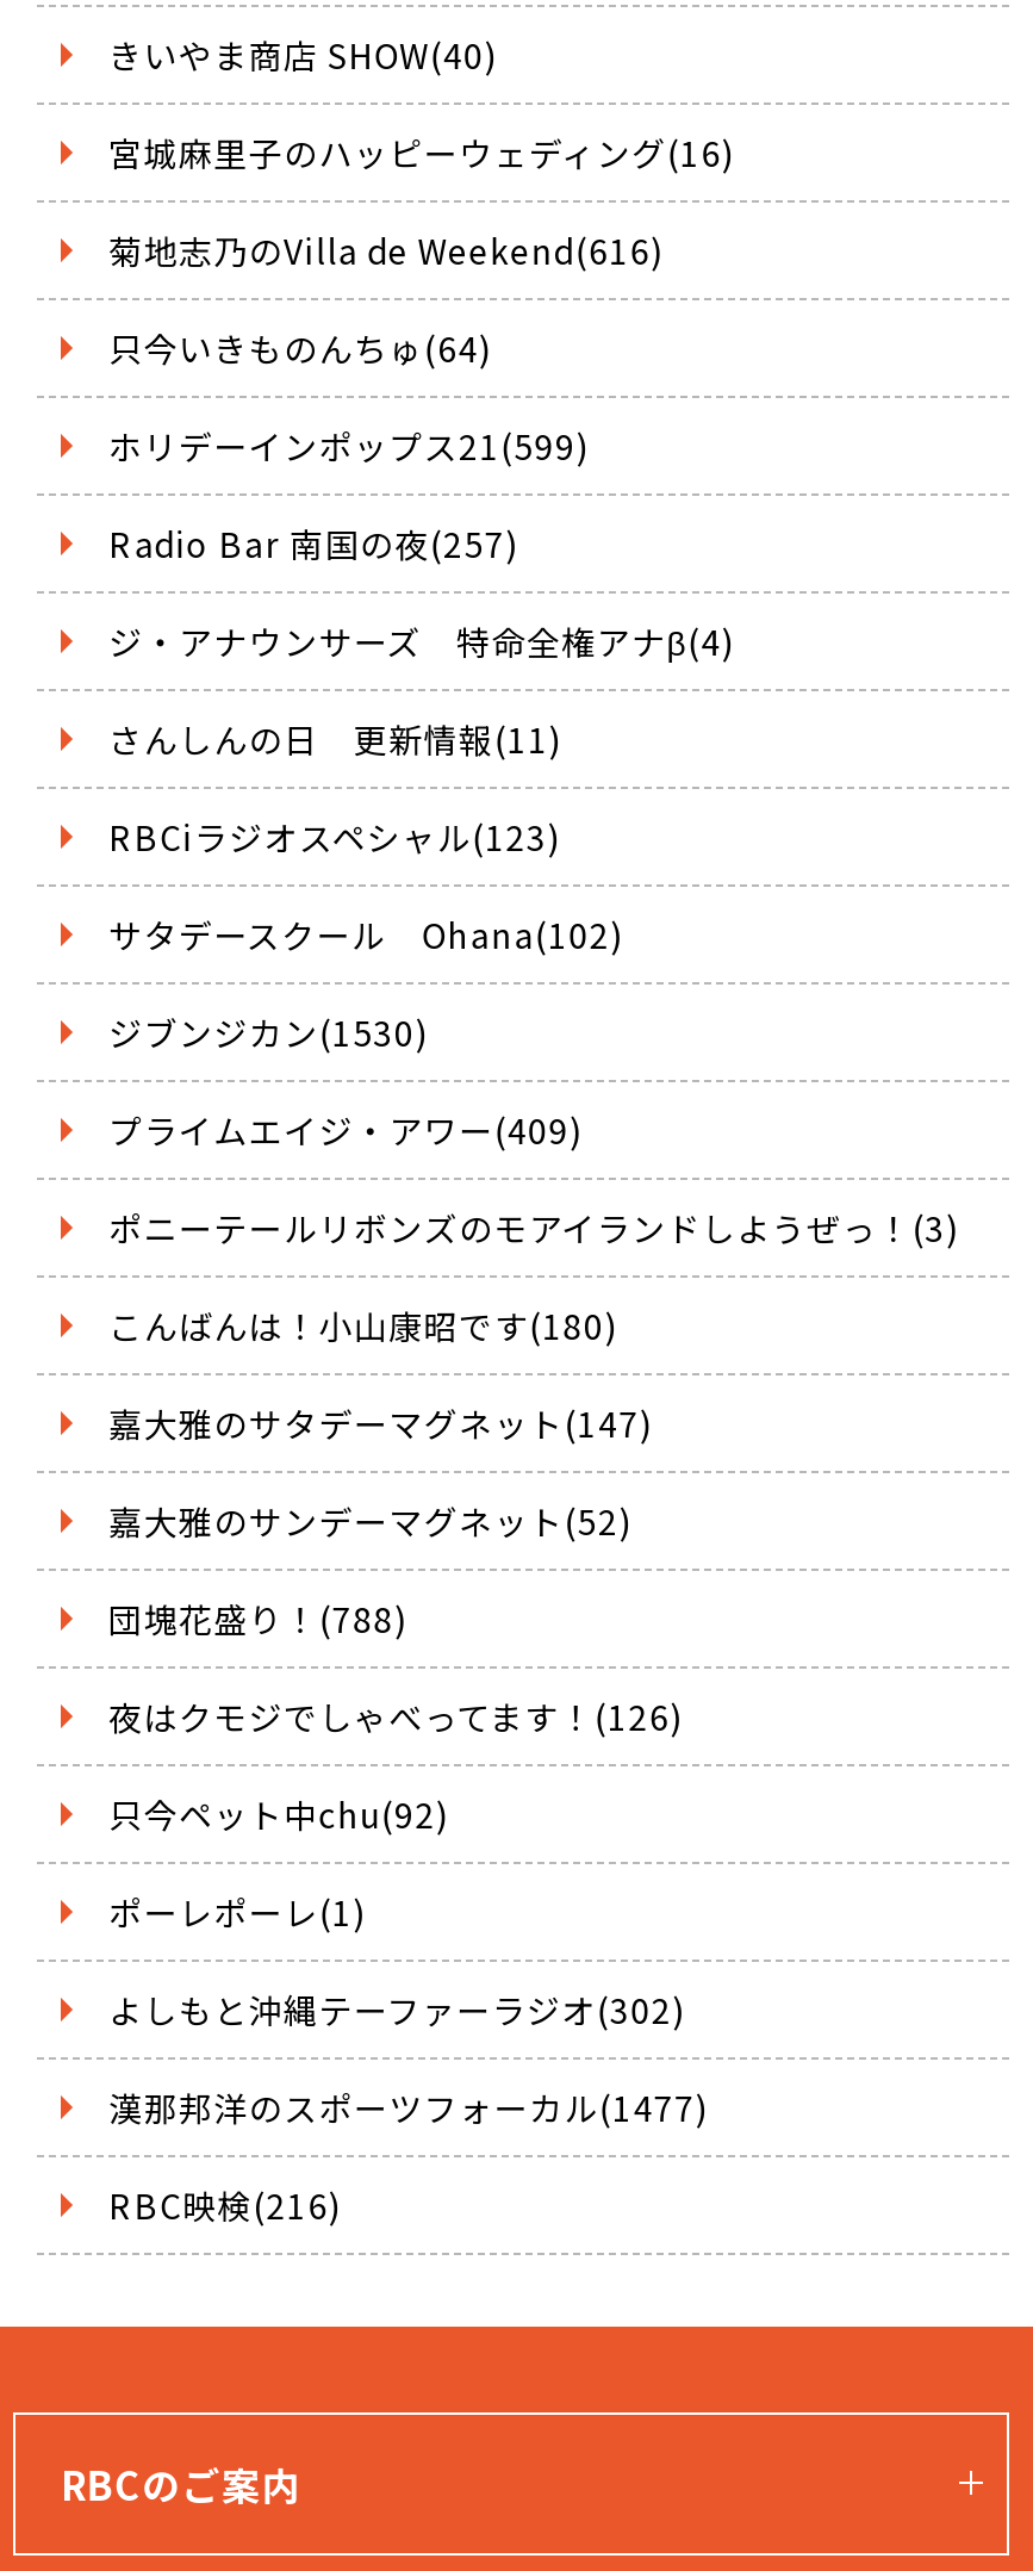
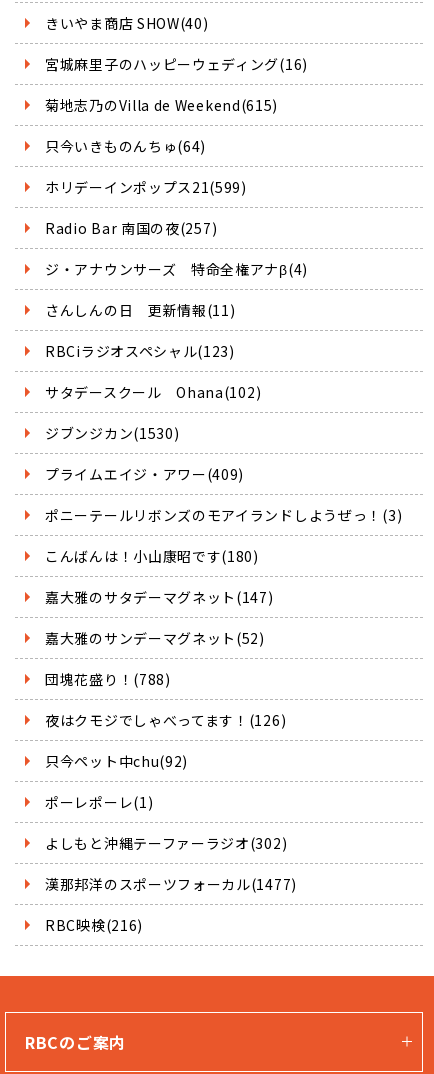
- 菊地志乃のVilla de Weekend(616)
+ 菊地志乃のVilla de Weekend(615)
